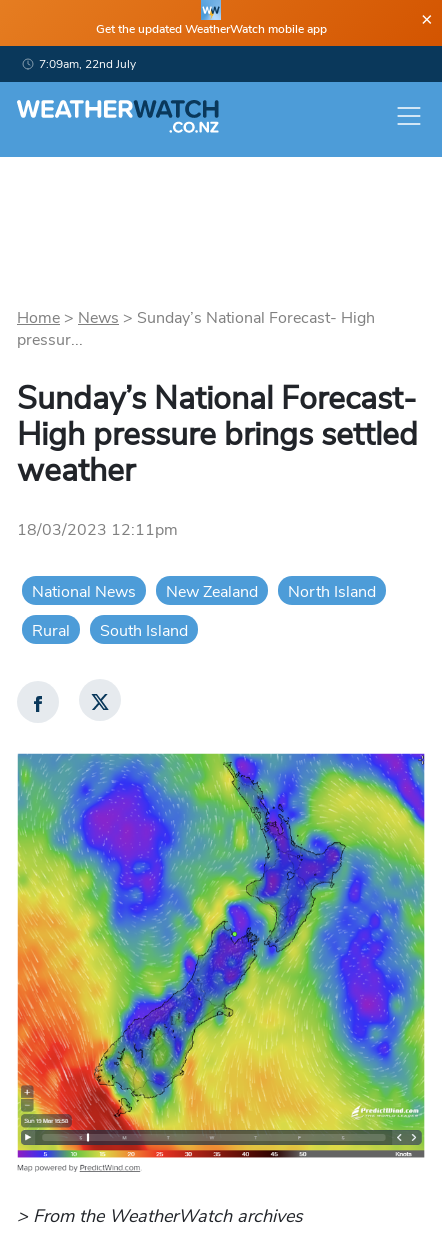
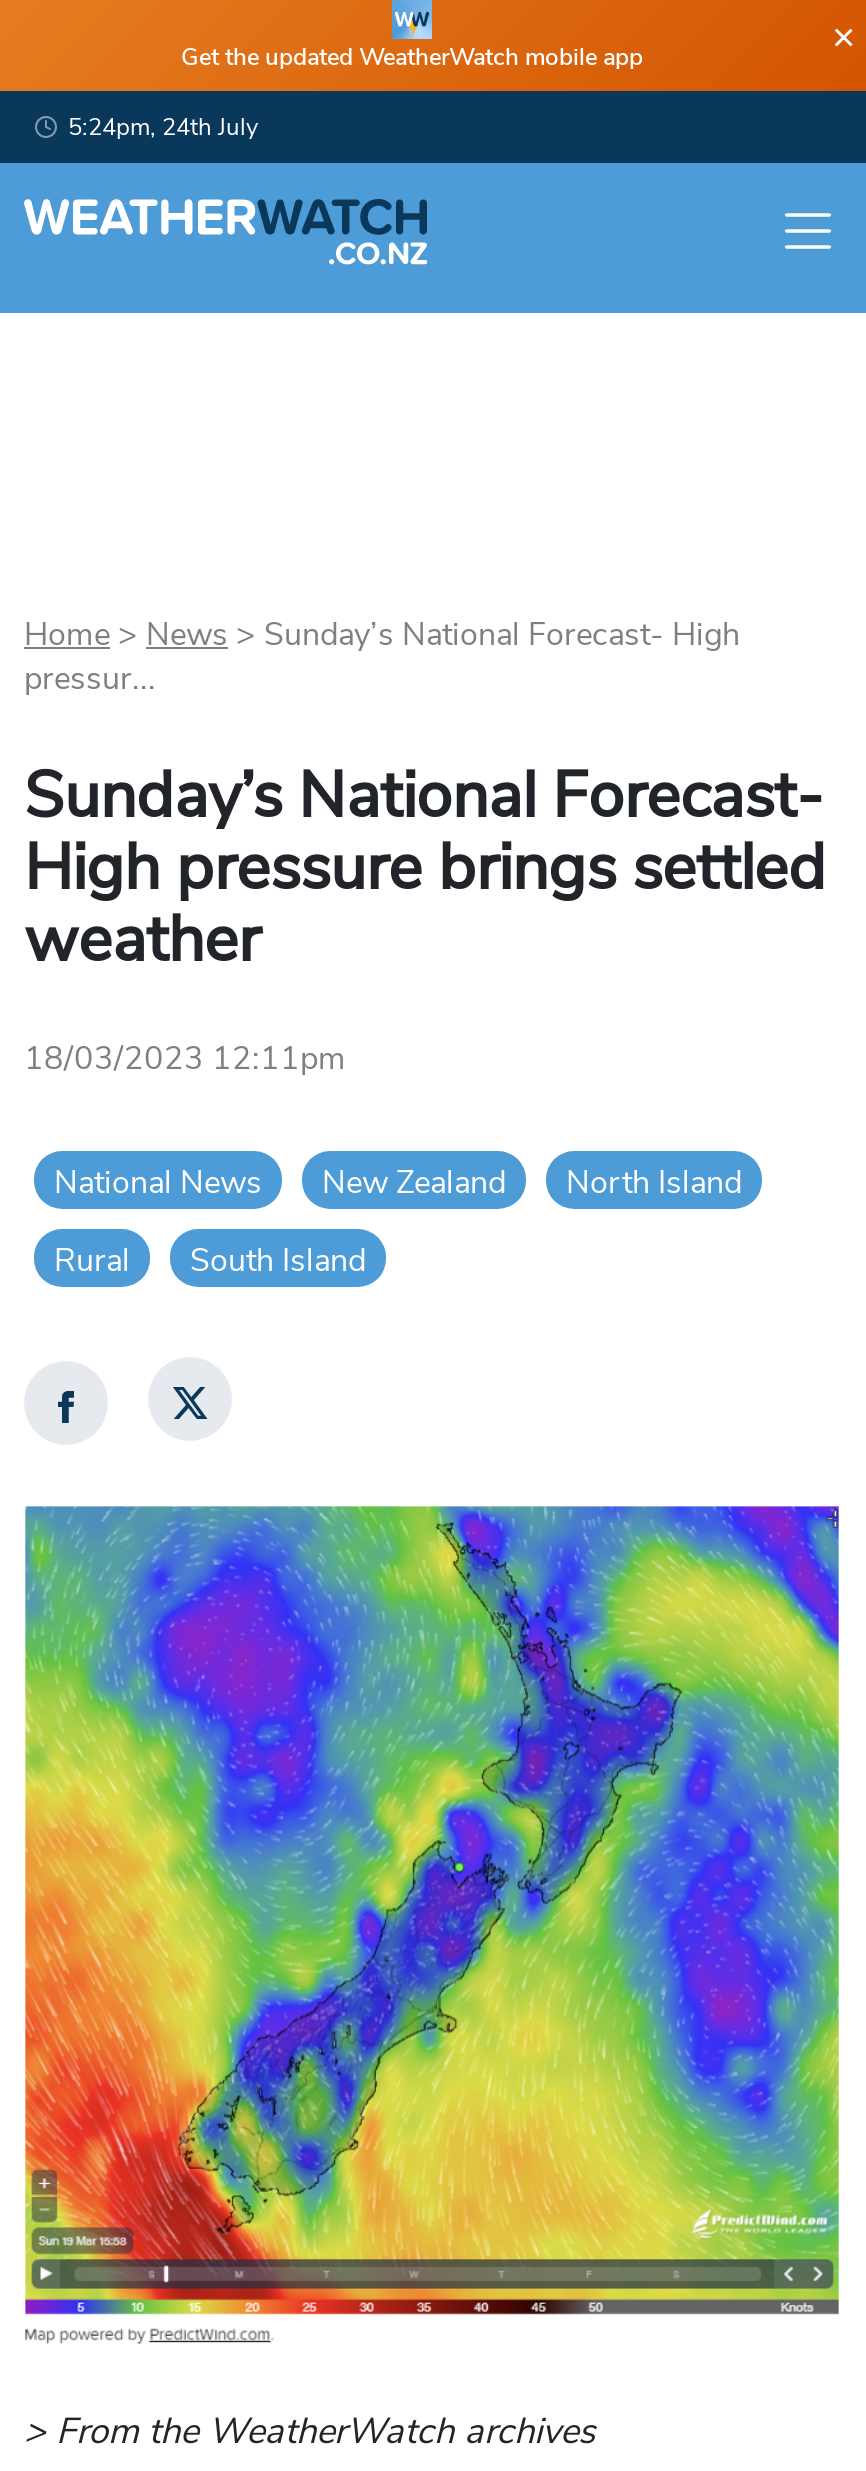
- 7:09am, 22nd July
+ 5:24pm, 24th July
